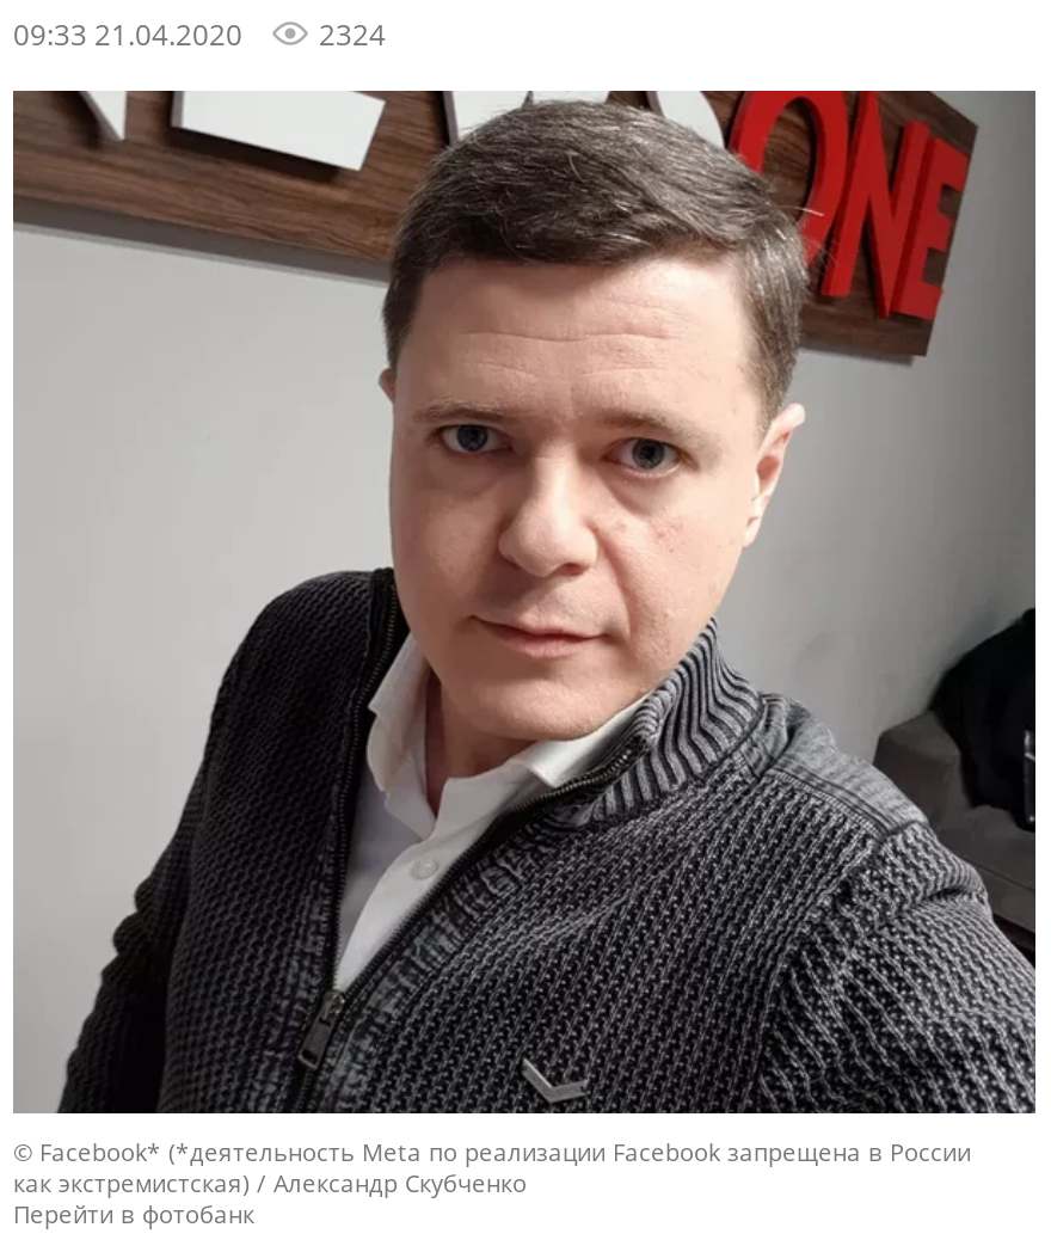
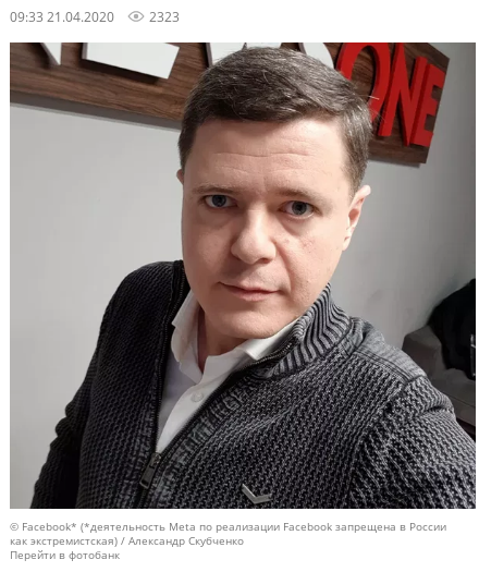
- 09:33 21.04.2020 2324
+ 09:33 21.04.2020 2323
